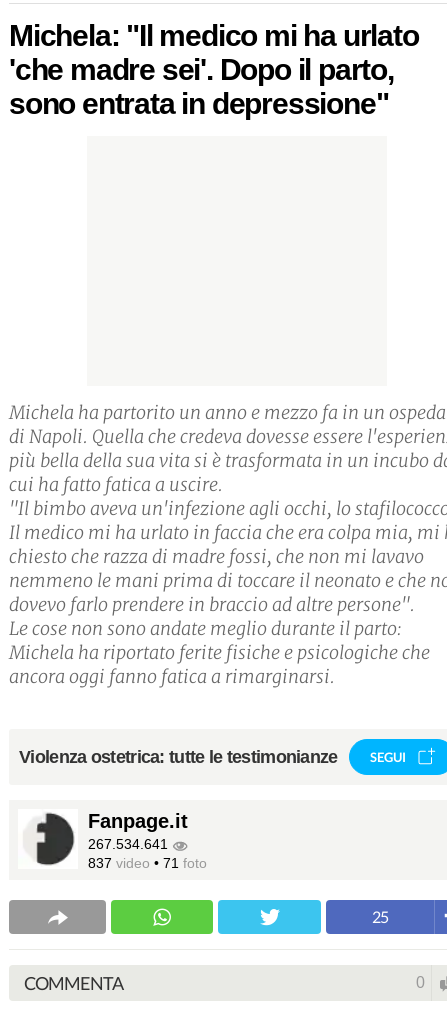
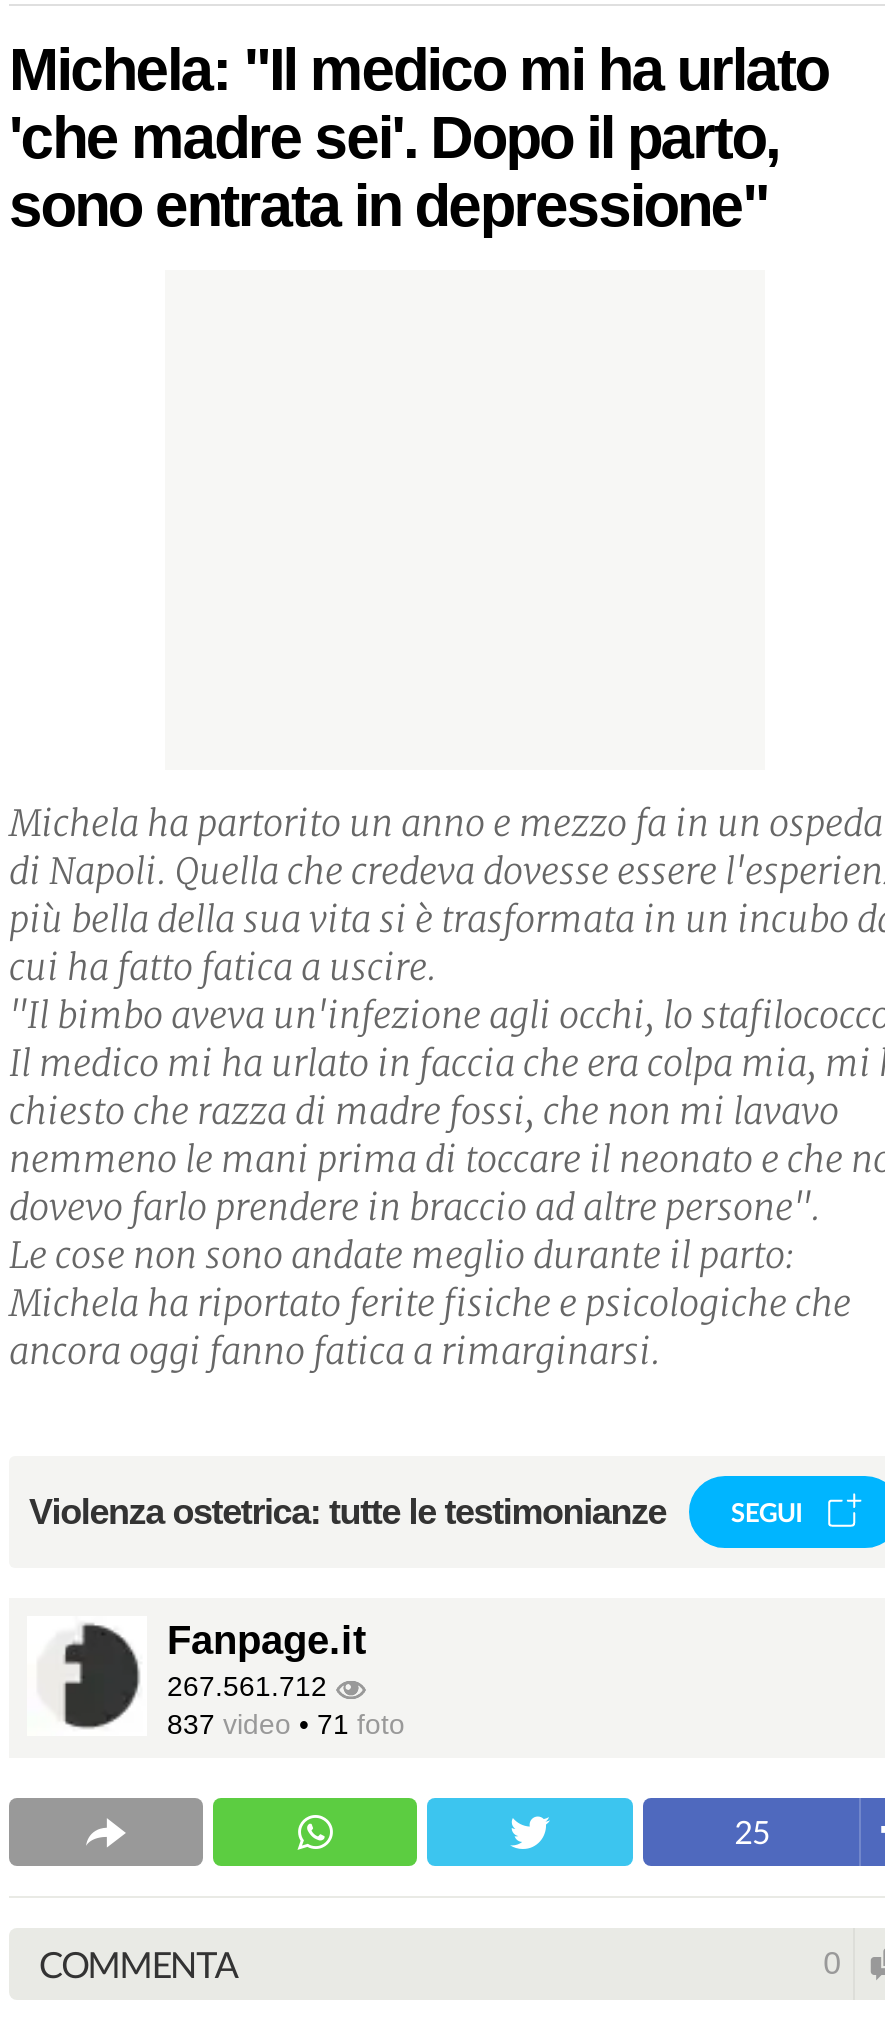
- 267.534.641
+ 267.561.712
